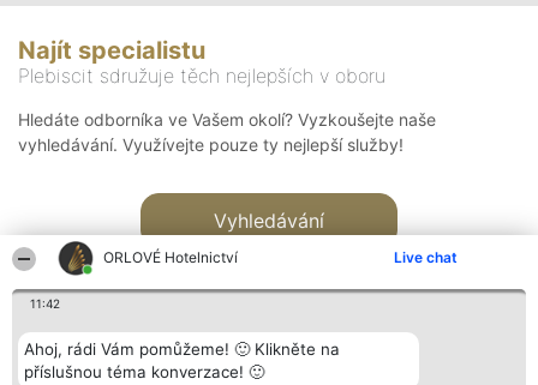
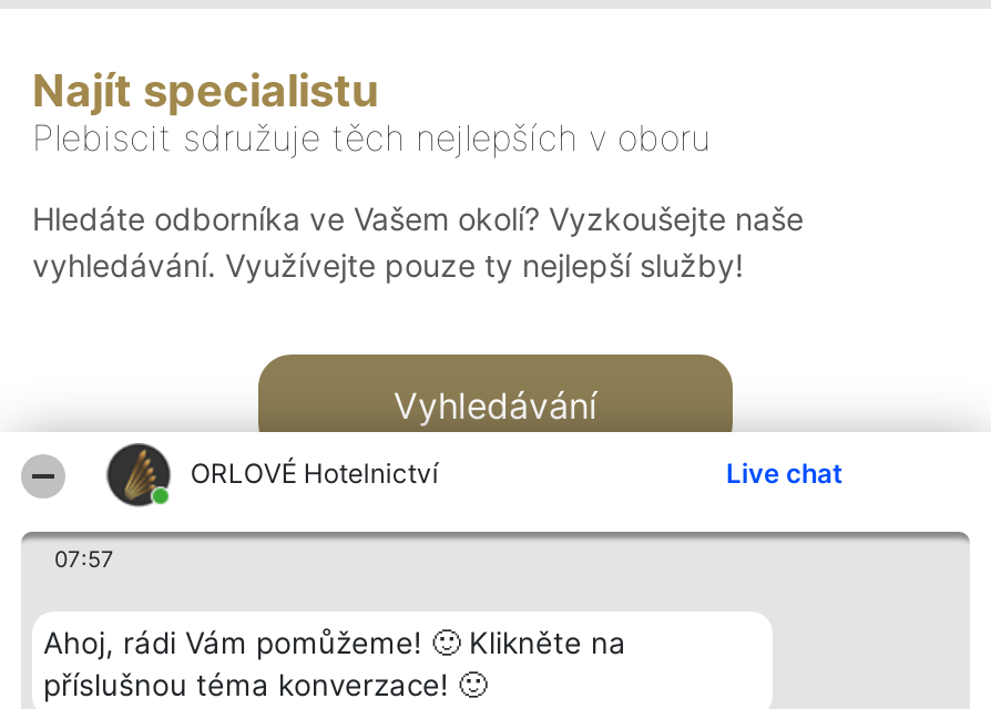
- 11:42
+ 07:57
